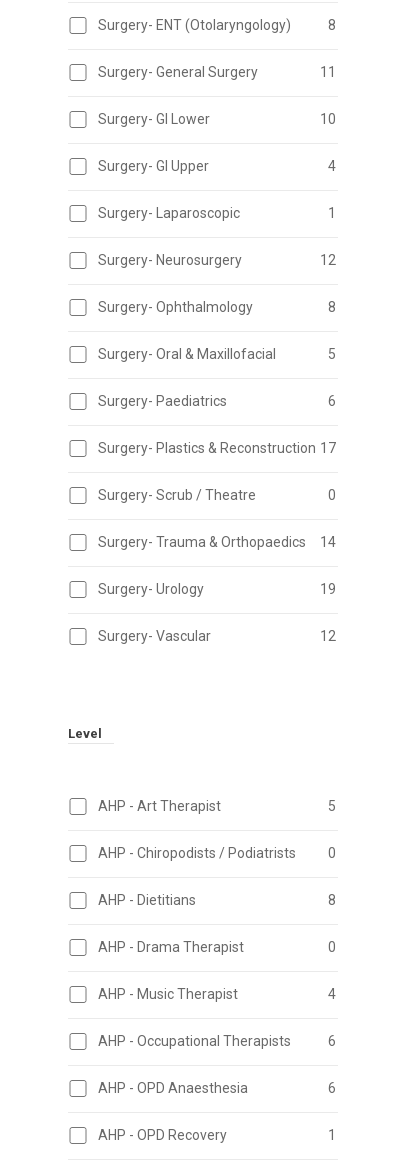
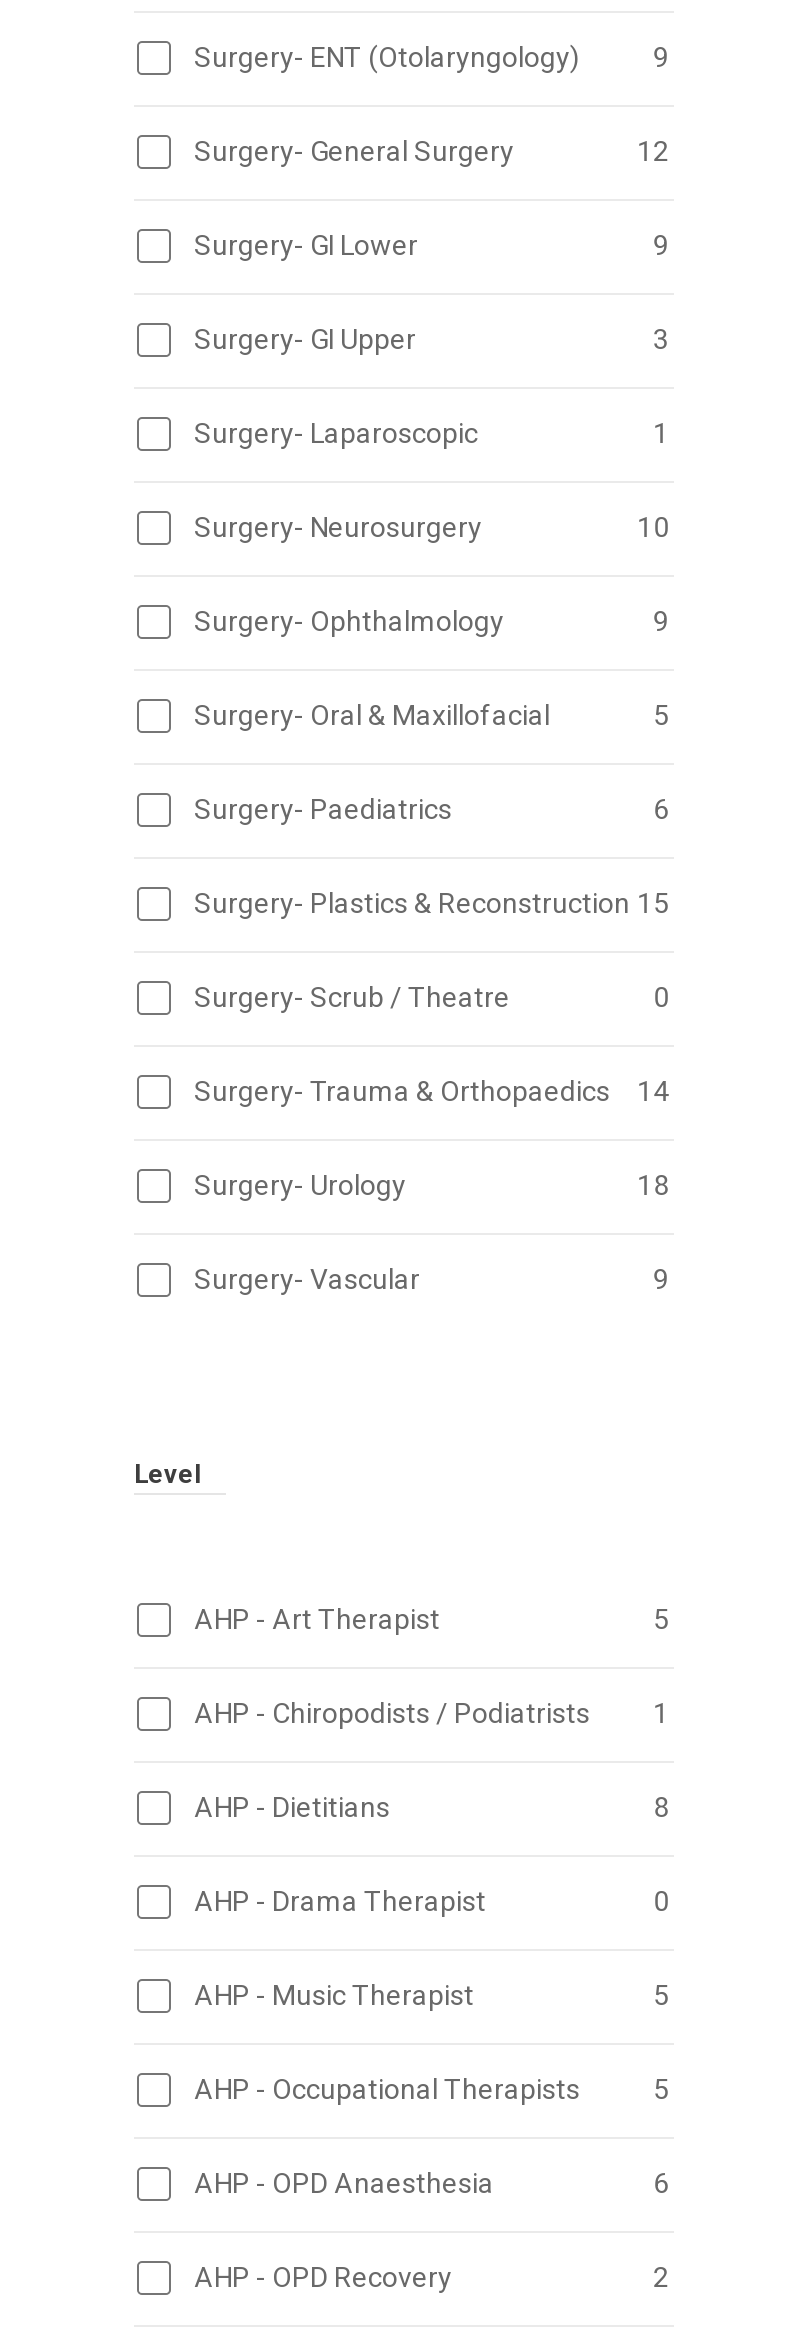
- 8
+ 9

- 11
+ 12

- 10
+ 9

- 4
+ 3

- 12
+ 10

- 8
+ 9

- Surgery- Plastics & Reconstruction 17
+ Surgery- Plastics & Reconstruction 15

- 19
+ 18

- 12
+ 9

- AHP - Chiropodists / Podiatrists 0
+ AHP - Chiropodists / Podiatrists 1

- 4
+ 5

- 6
+ 5

- 1
+ 2
